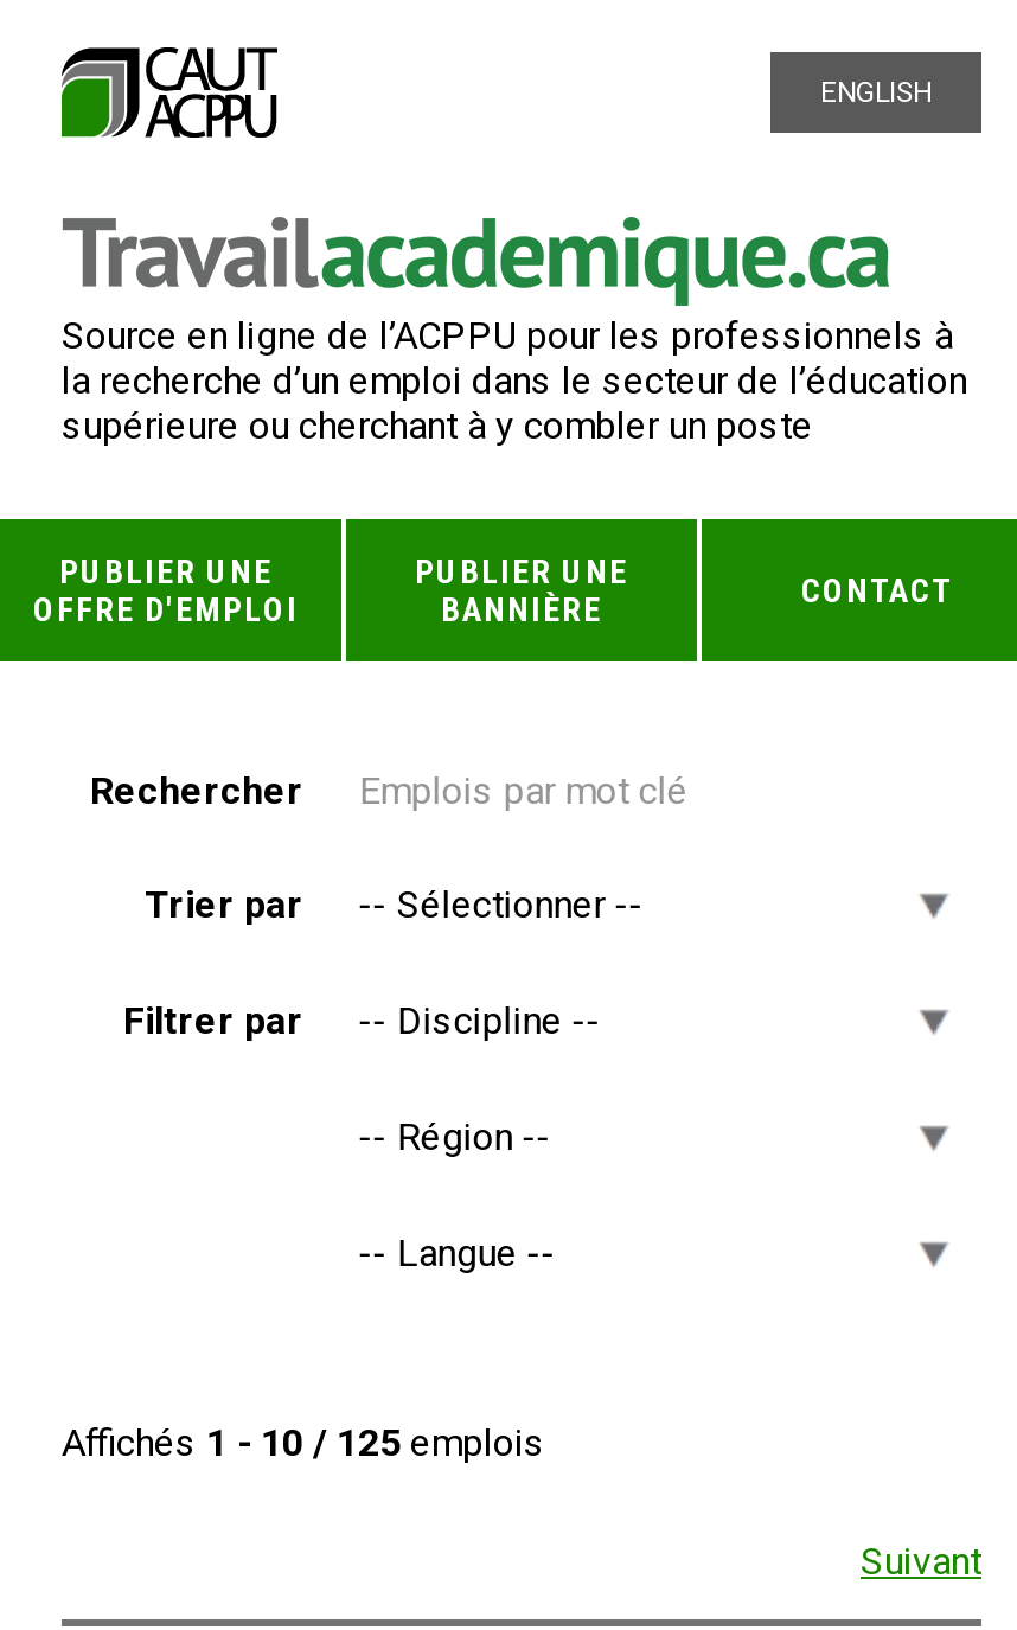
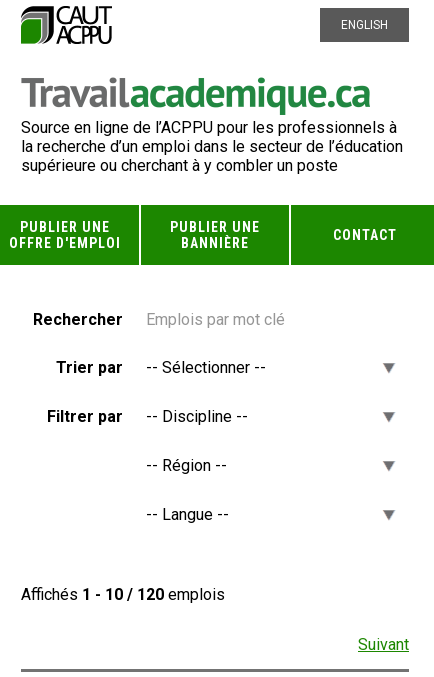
- Affichés 1 - 10 / 125 emplois
+ Affichés 1 - 10 / 120 emplois
